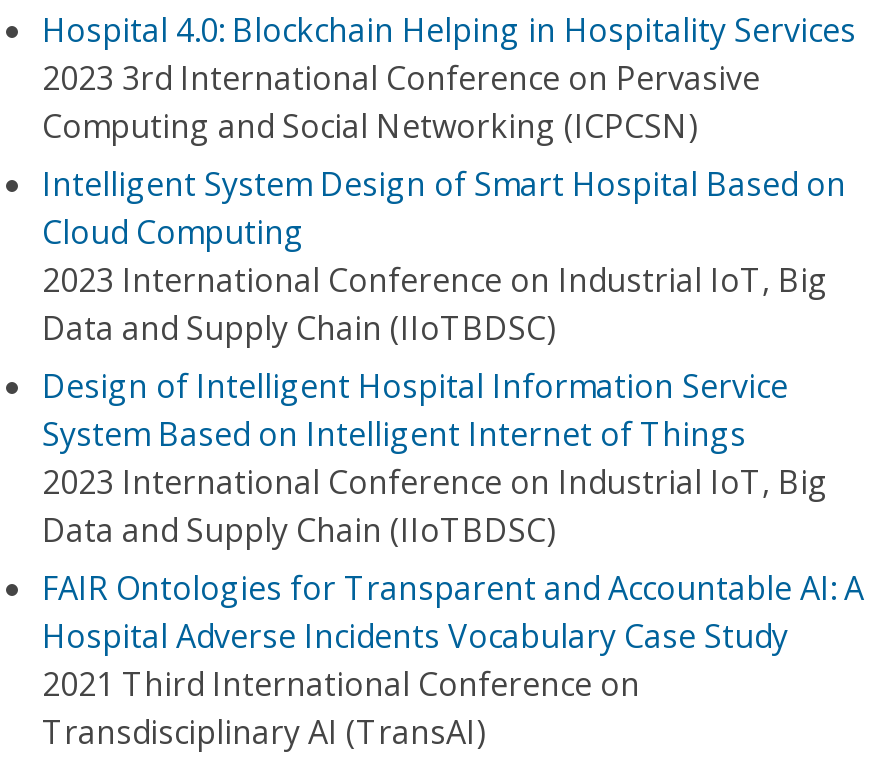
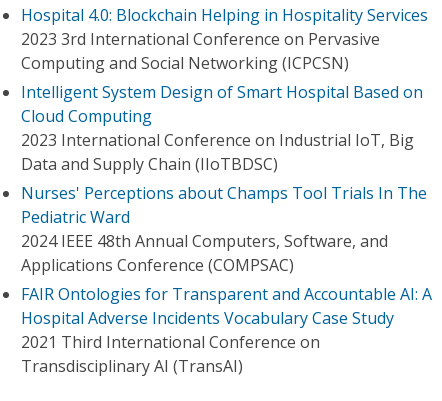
- Design of Intelligent Hospital Information Service
- System Based on Intelligent Internet of Things
- 2023 International Conference on Industrial IoT, Big
- Data and Supply Chain (IIoTBDSC)
+ Nurses' Perceptions about Champs Tool Trials In The
+ Pediatric Ward
+ 2024 IEEE 48th Annual Computers, Software, and
+ Applications Conference (COMPSAC)
